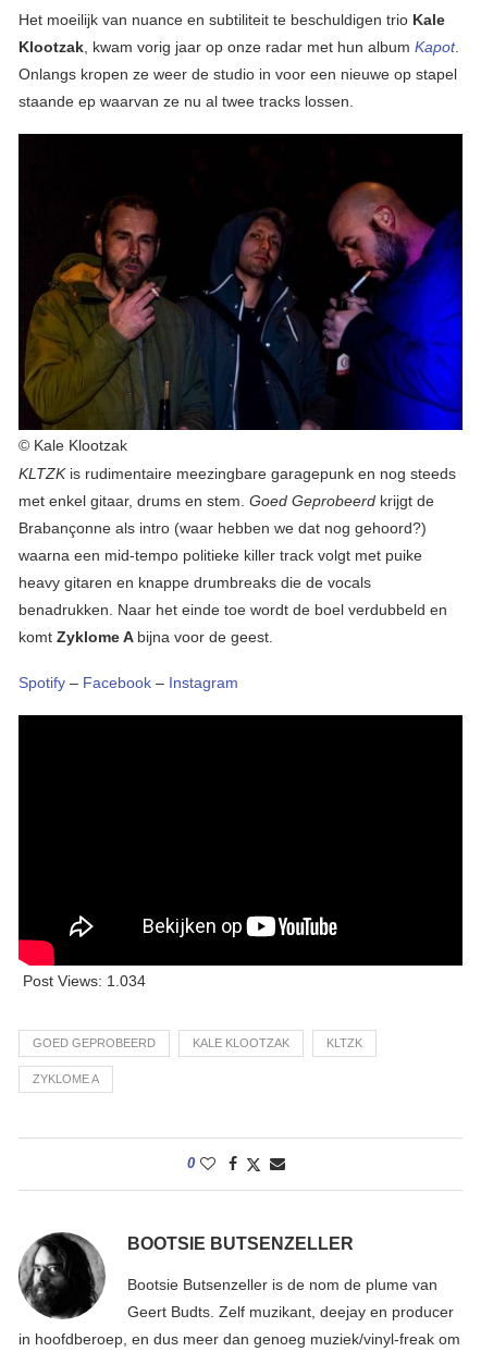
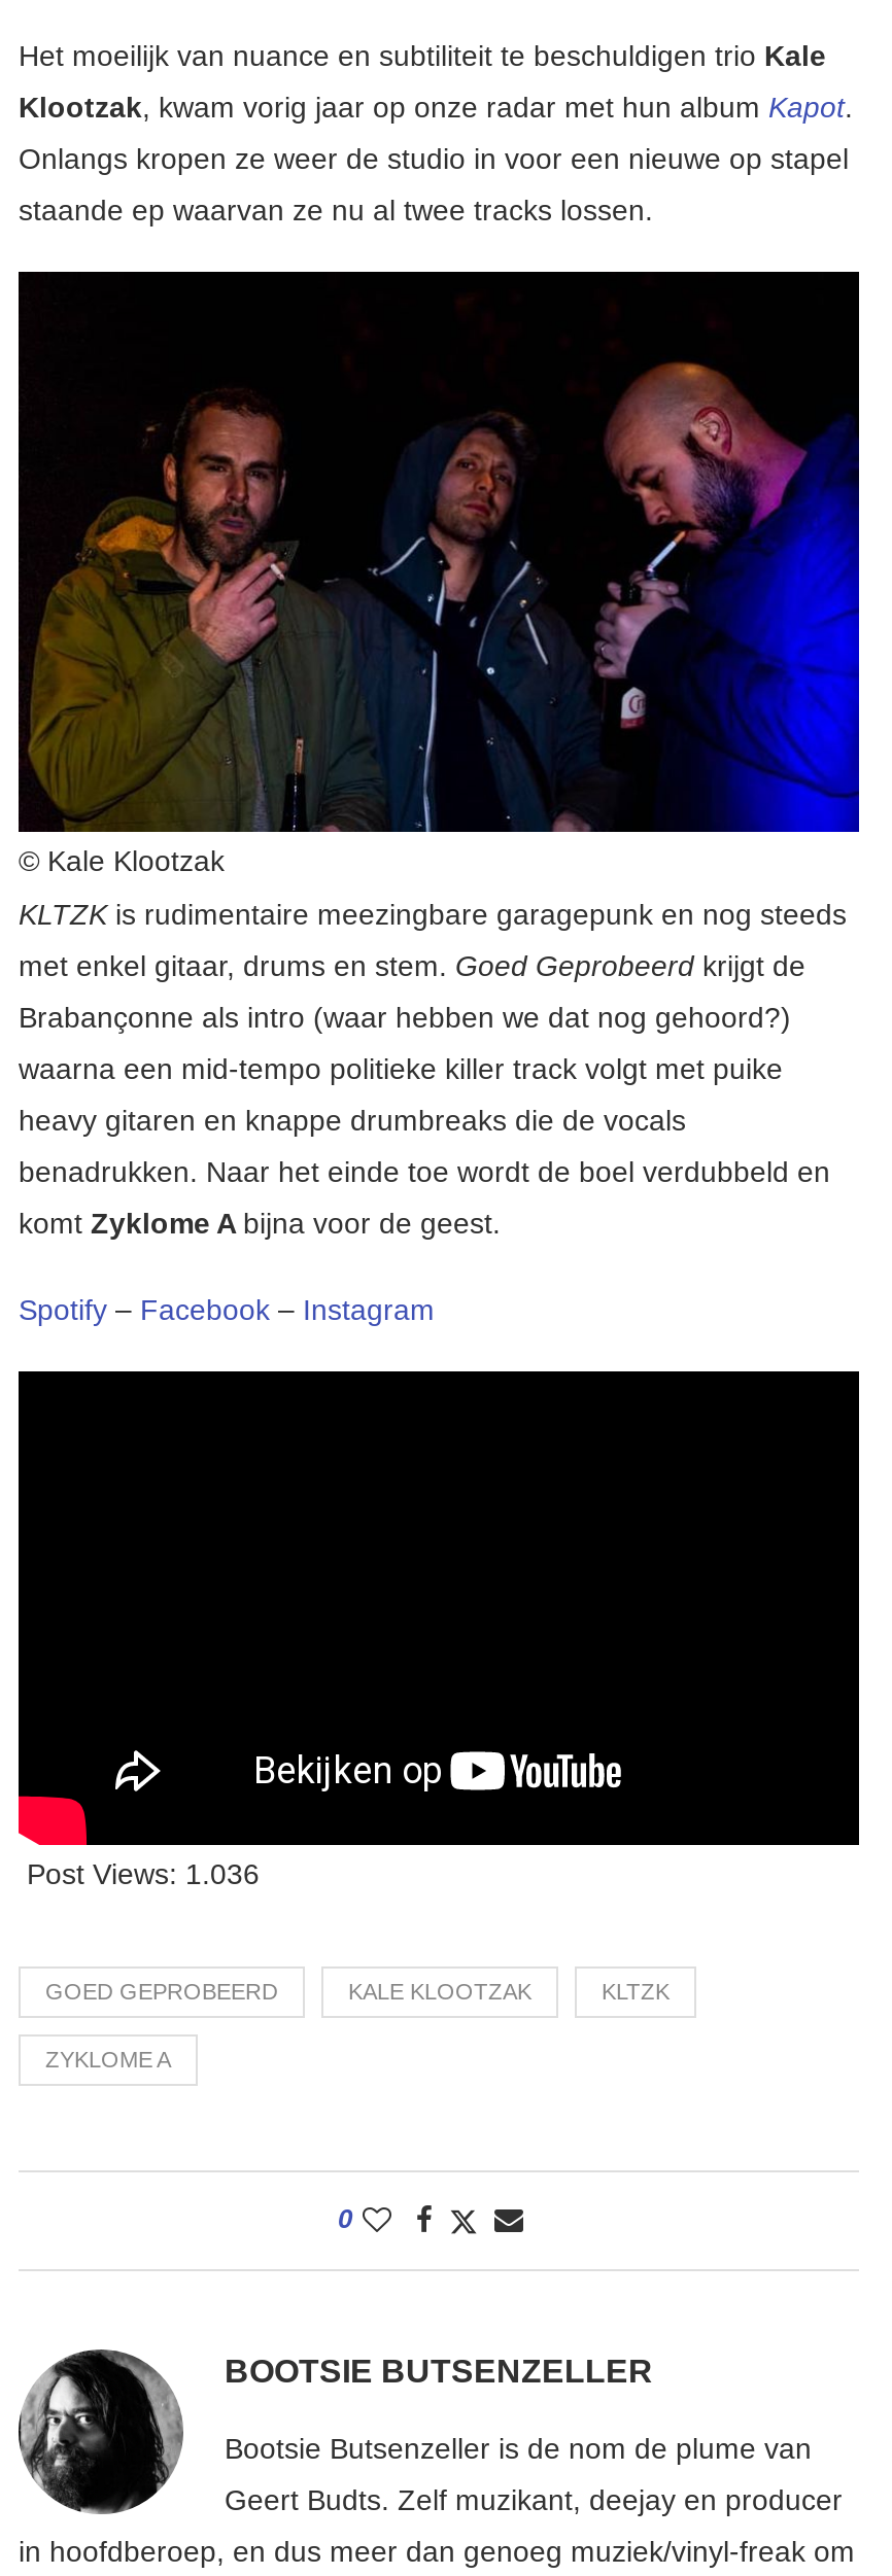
- Post Views: 1.034
+ Post Views: 1.036
